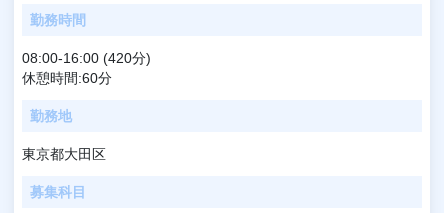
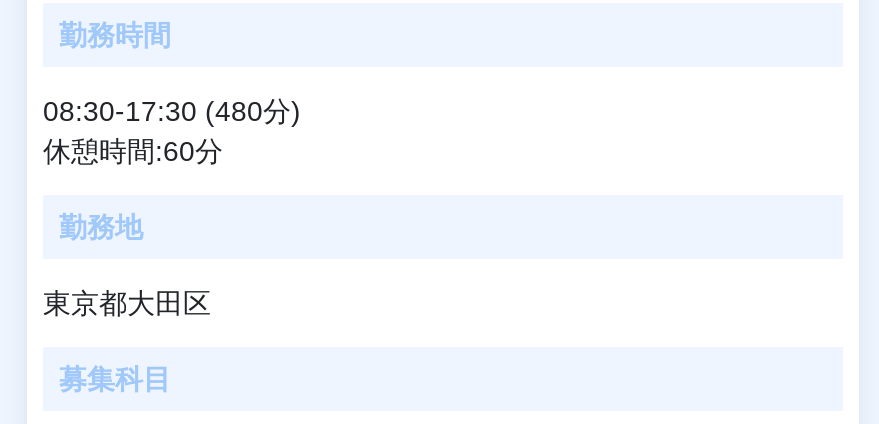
- 08:00-16:00 (420分)
+ 08:30-17:30 (480分)
